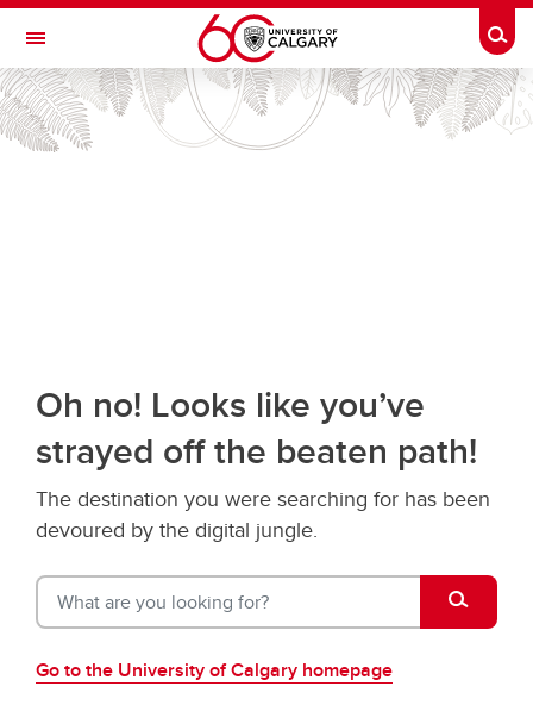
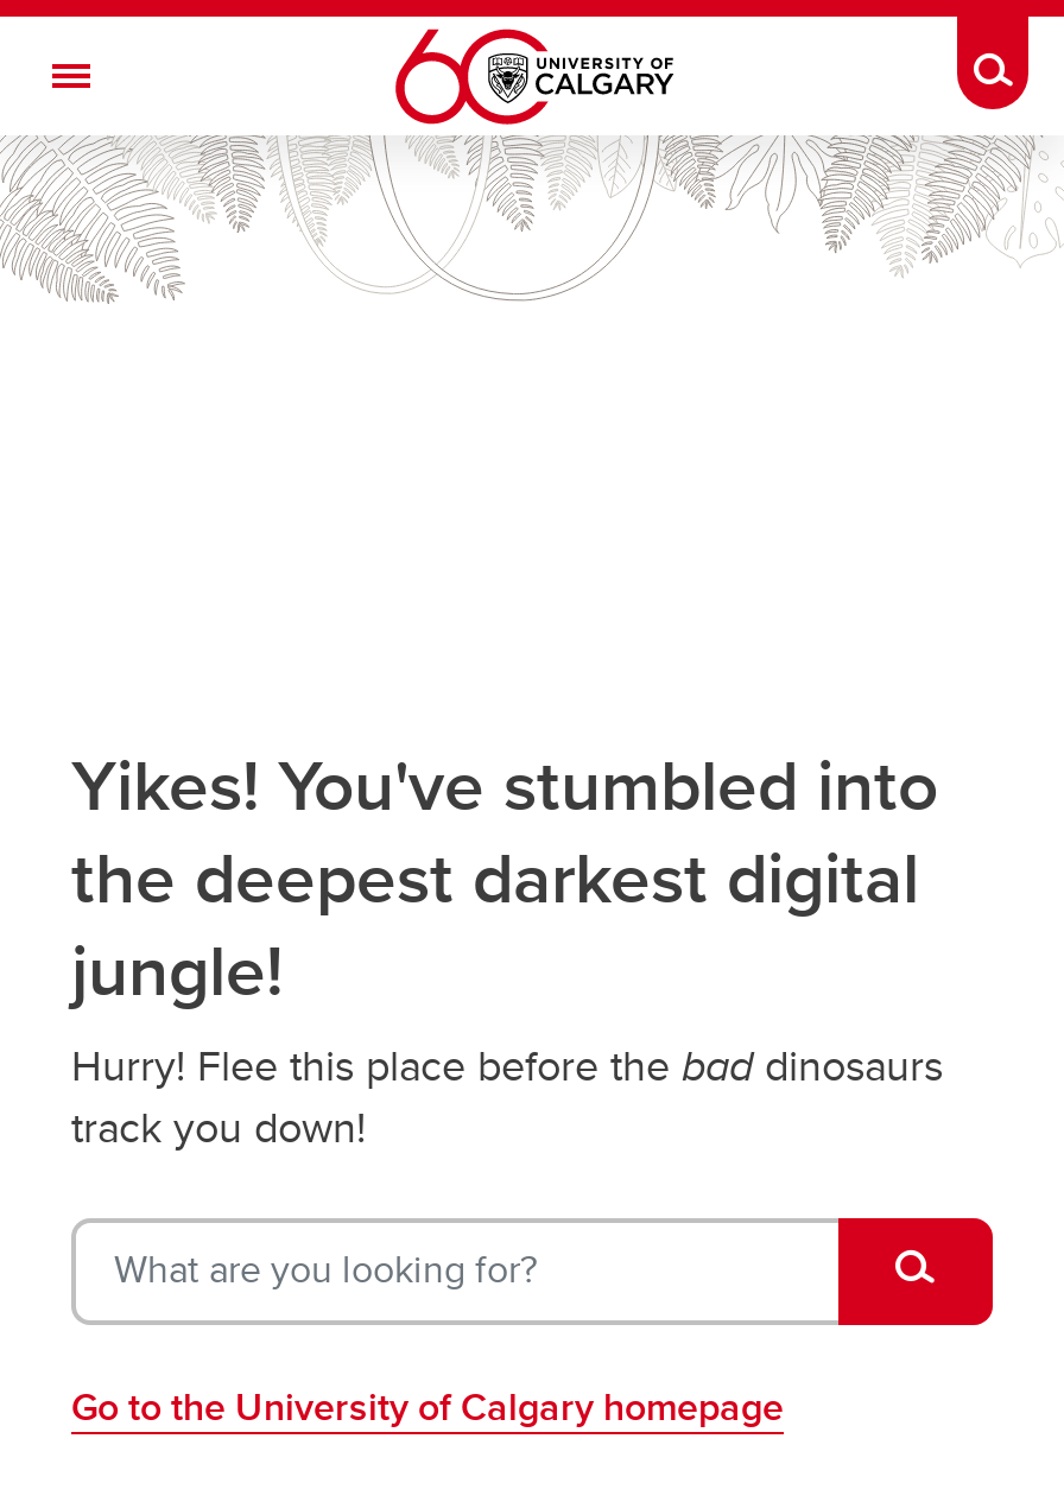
- Oh no! Looks like you’ve
- strayed off the beaten path!
- The destination you were searching for has been
- devoured by the digital jungle.
+ Yikes! You've stumbled into
+ the deepest darkest digital
+ jungle!
+ Hurry! Flee this place before the bad dinosaurs
+ track you down!
